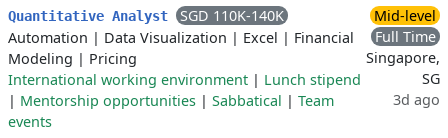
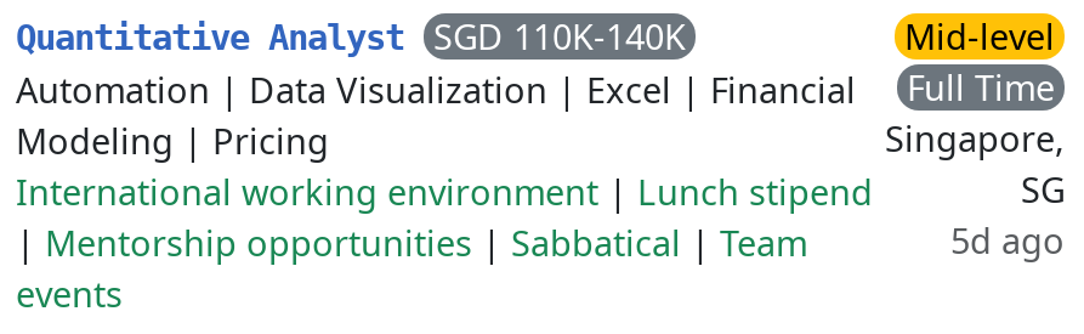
- 3d ago
+ 5d ago
